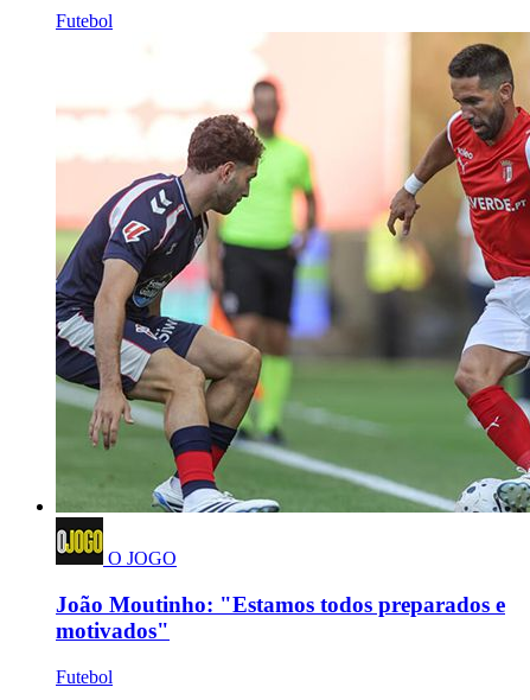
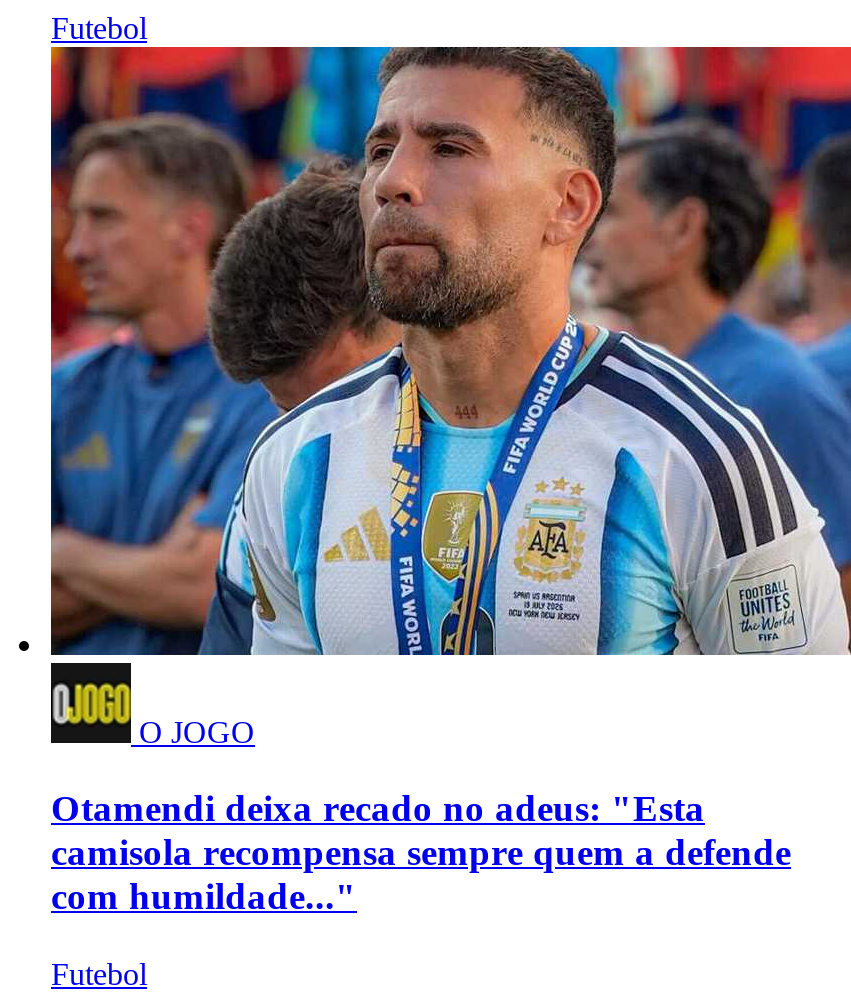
- [image]
+ [image]

moved up: O JOGO

- João Moutinho: "Estamos todos preparados e
- motivados"
+ Otamendi deixa recado no adeus: "Esta
+ camisola recompensa sempre quem a defende
+ com humildade..."
